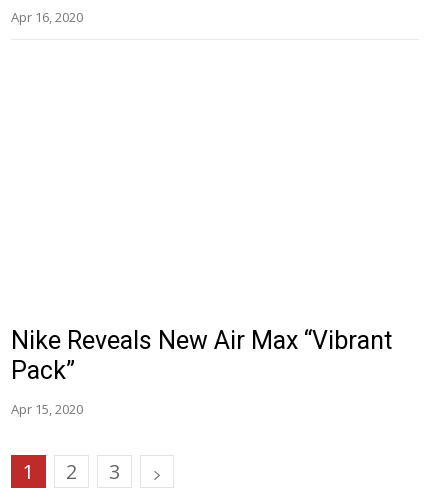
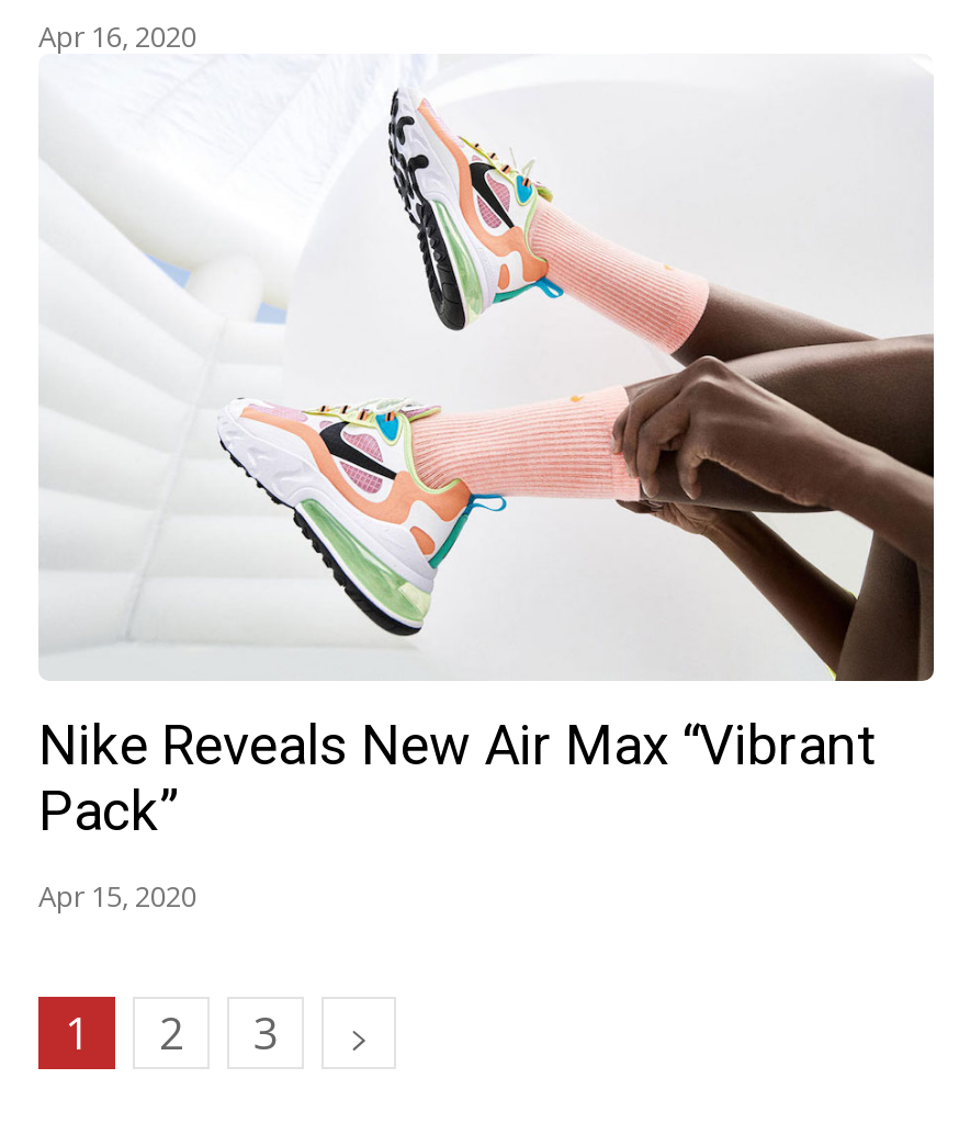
+ [image]
